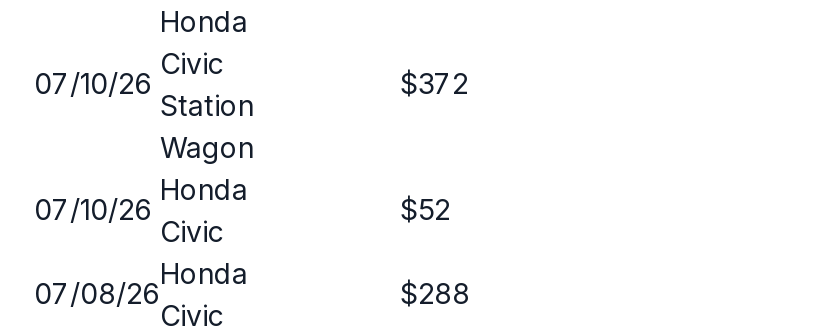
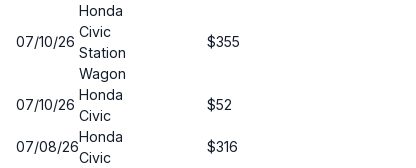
- $372
+ $355

- $288
+ $316
